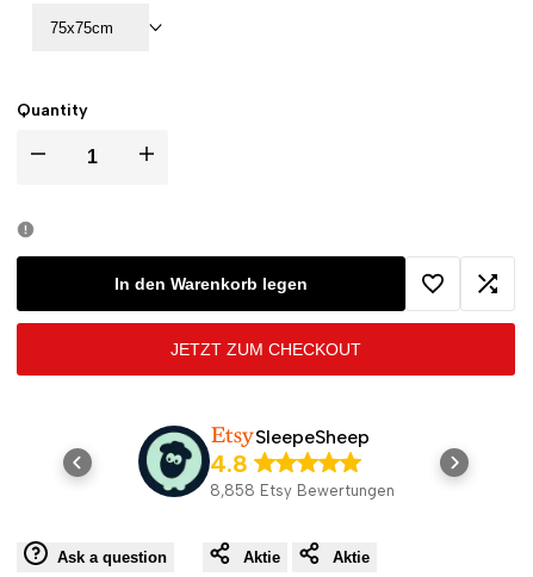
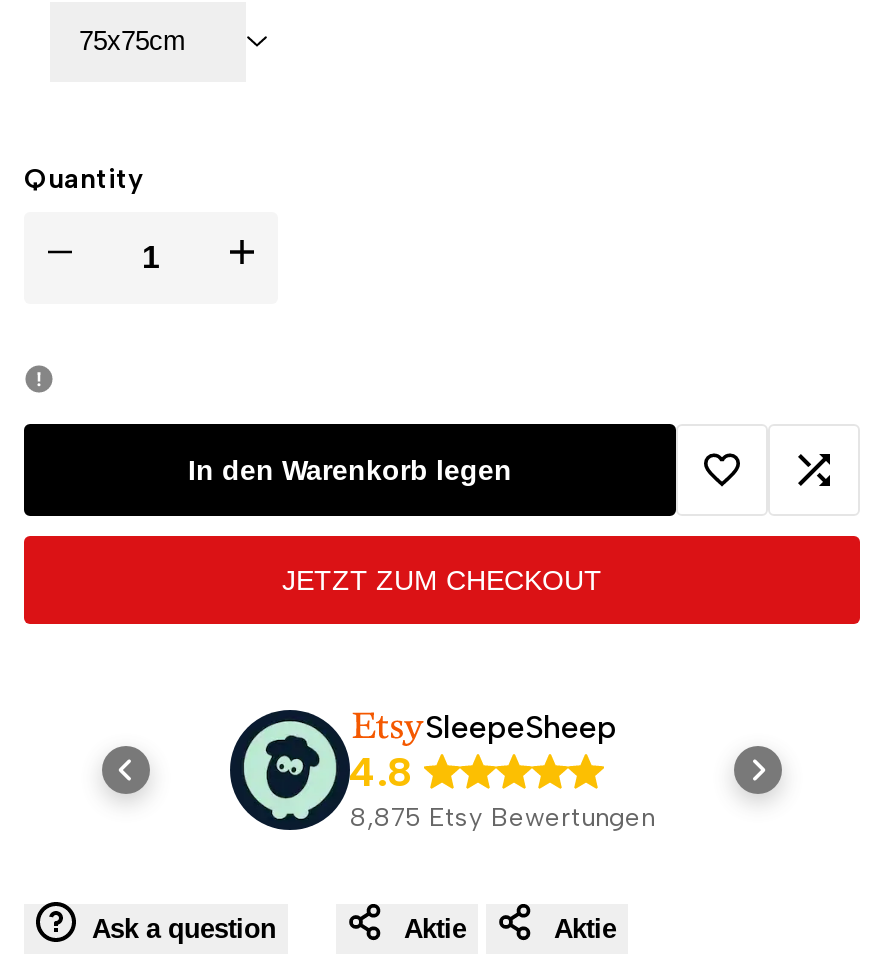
- 8,858 Etsy Bewertungen
+ 8,875 Etsy Bewertungen
